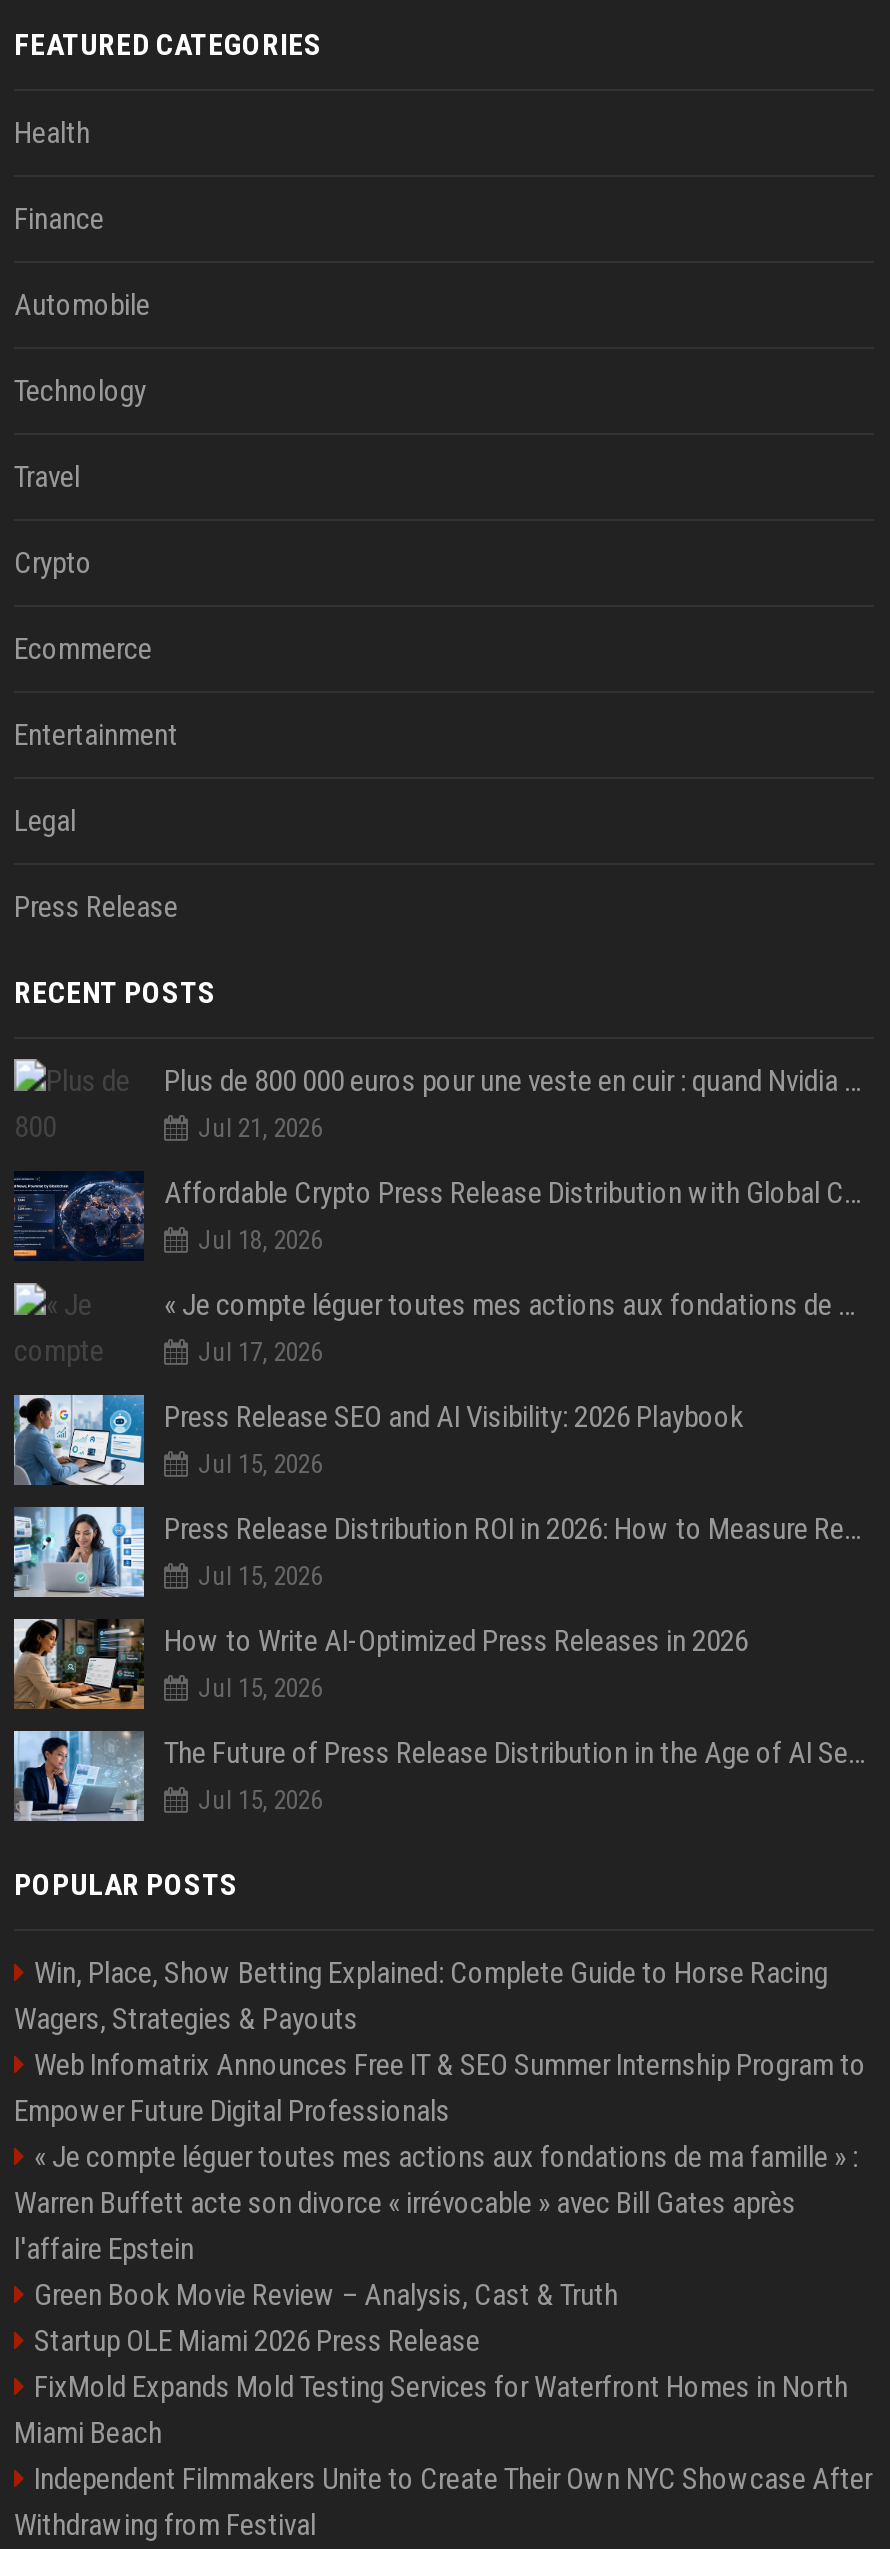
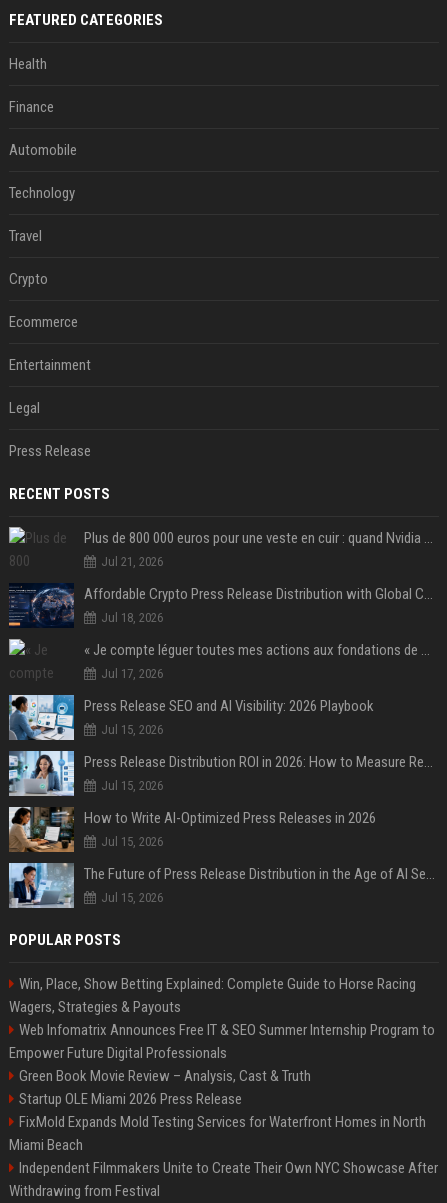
- « Je compte léguer toutes mes actions aux fondations de ma famille » :
- Warren Buffett acte son divorce « irrévocable » avec Bill Gates après
- l'affaire Epstein
